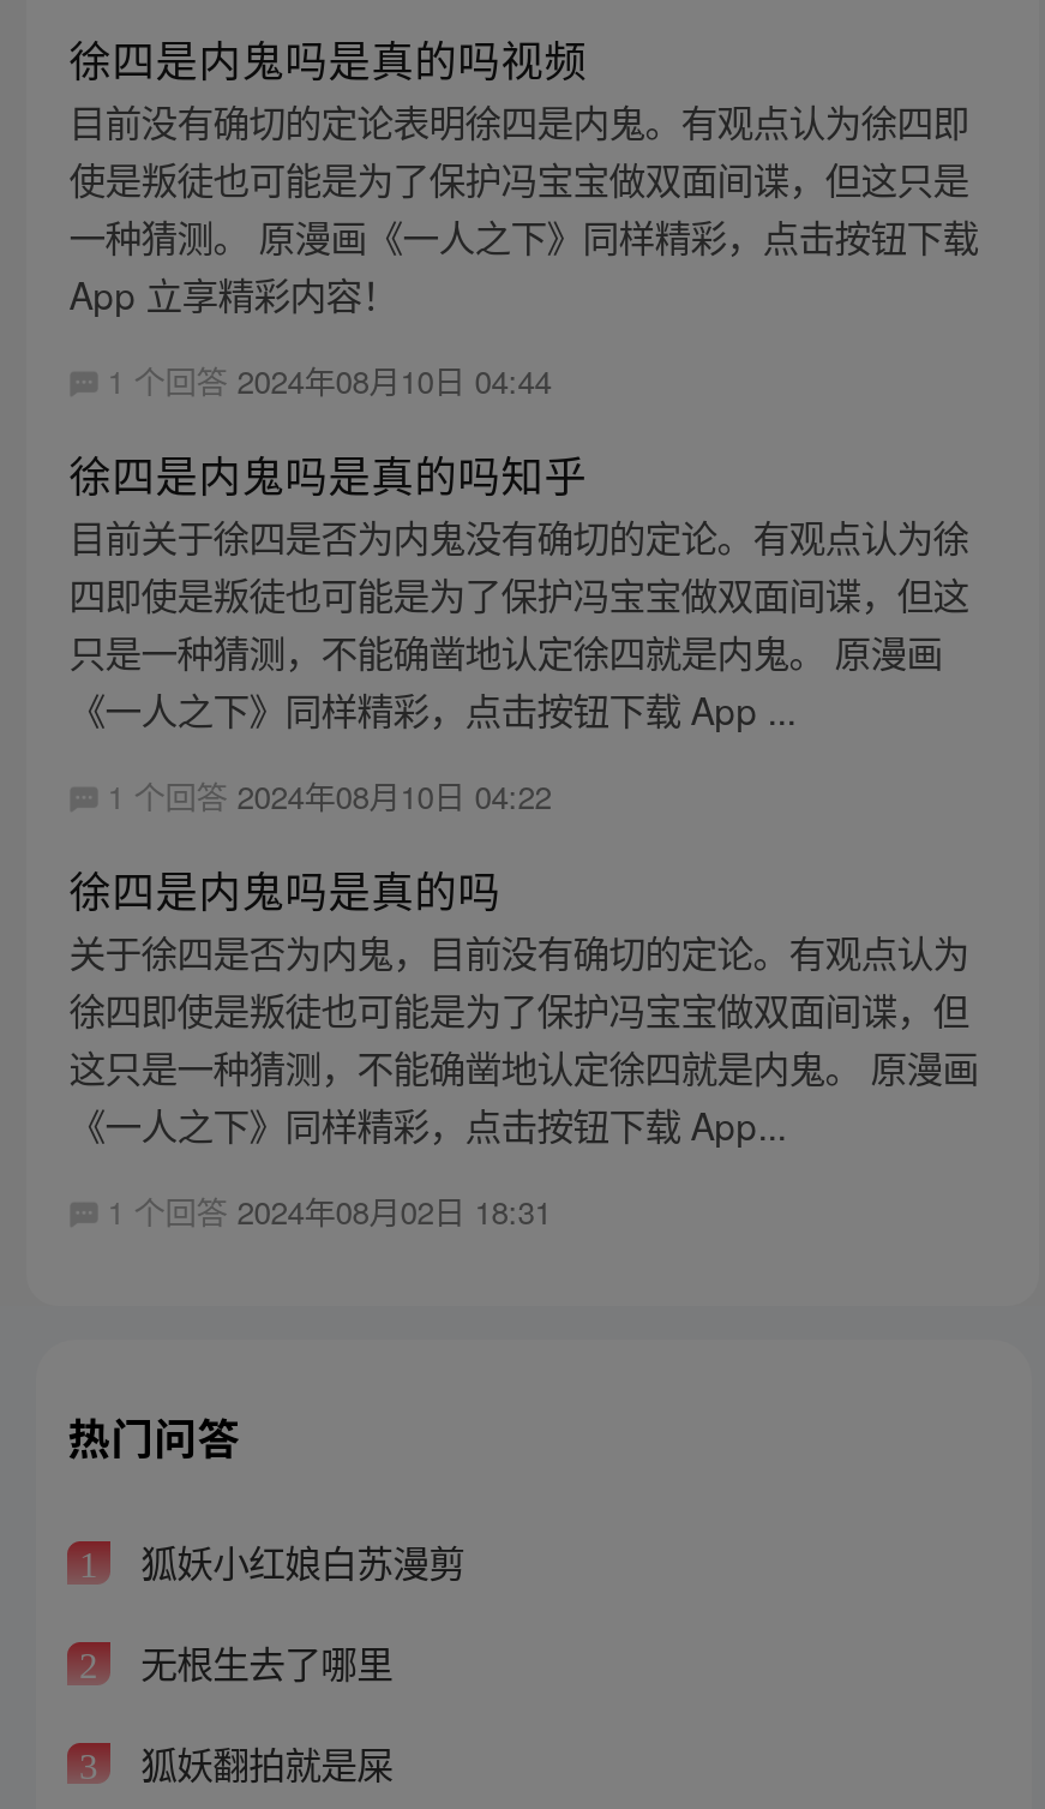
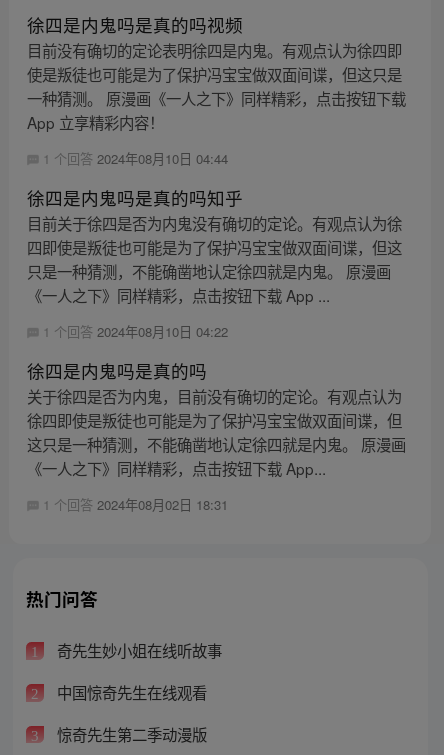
- 狐妖小红娘白苏漫剪
+ 奇先生妙小姐在线听故事

- 无根生去了哪里
+ 中国惊奇先生在线观看

- 狐妖翻拍就是屎
+ 惊奇先生第二季动漫版
